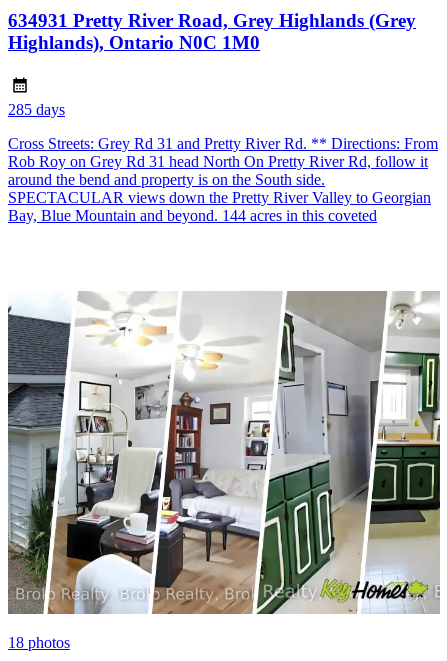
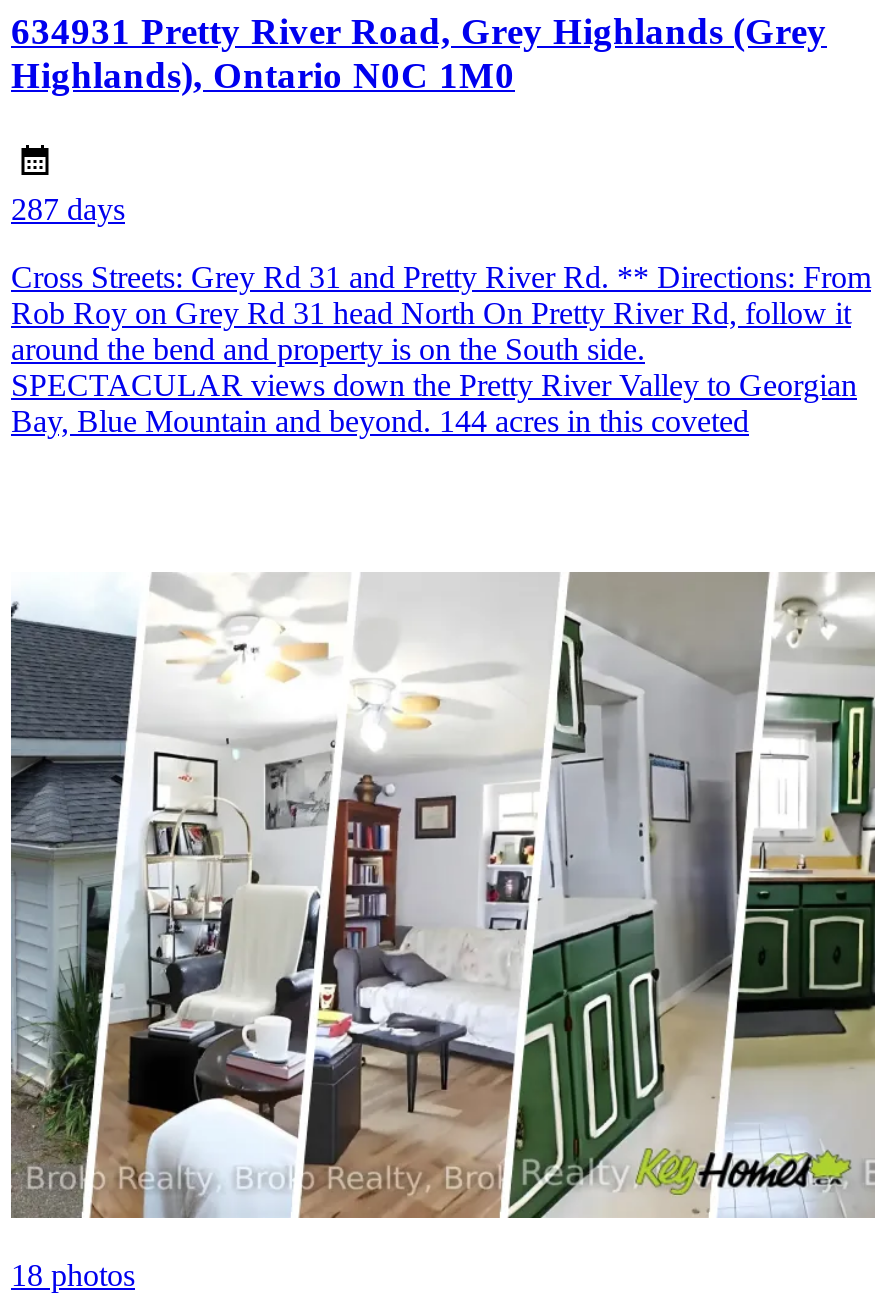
- 285 days
+ 287 days
